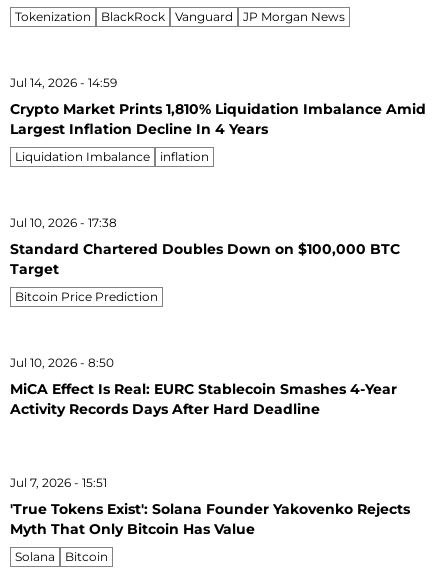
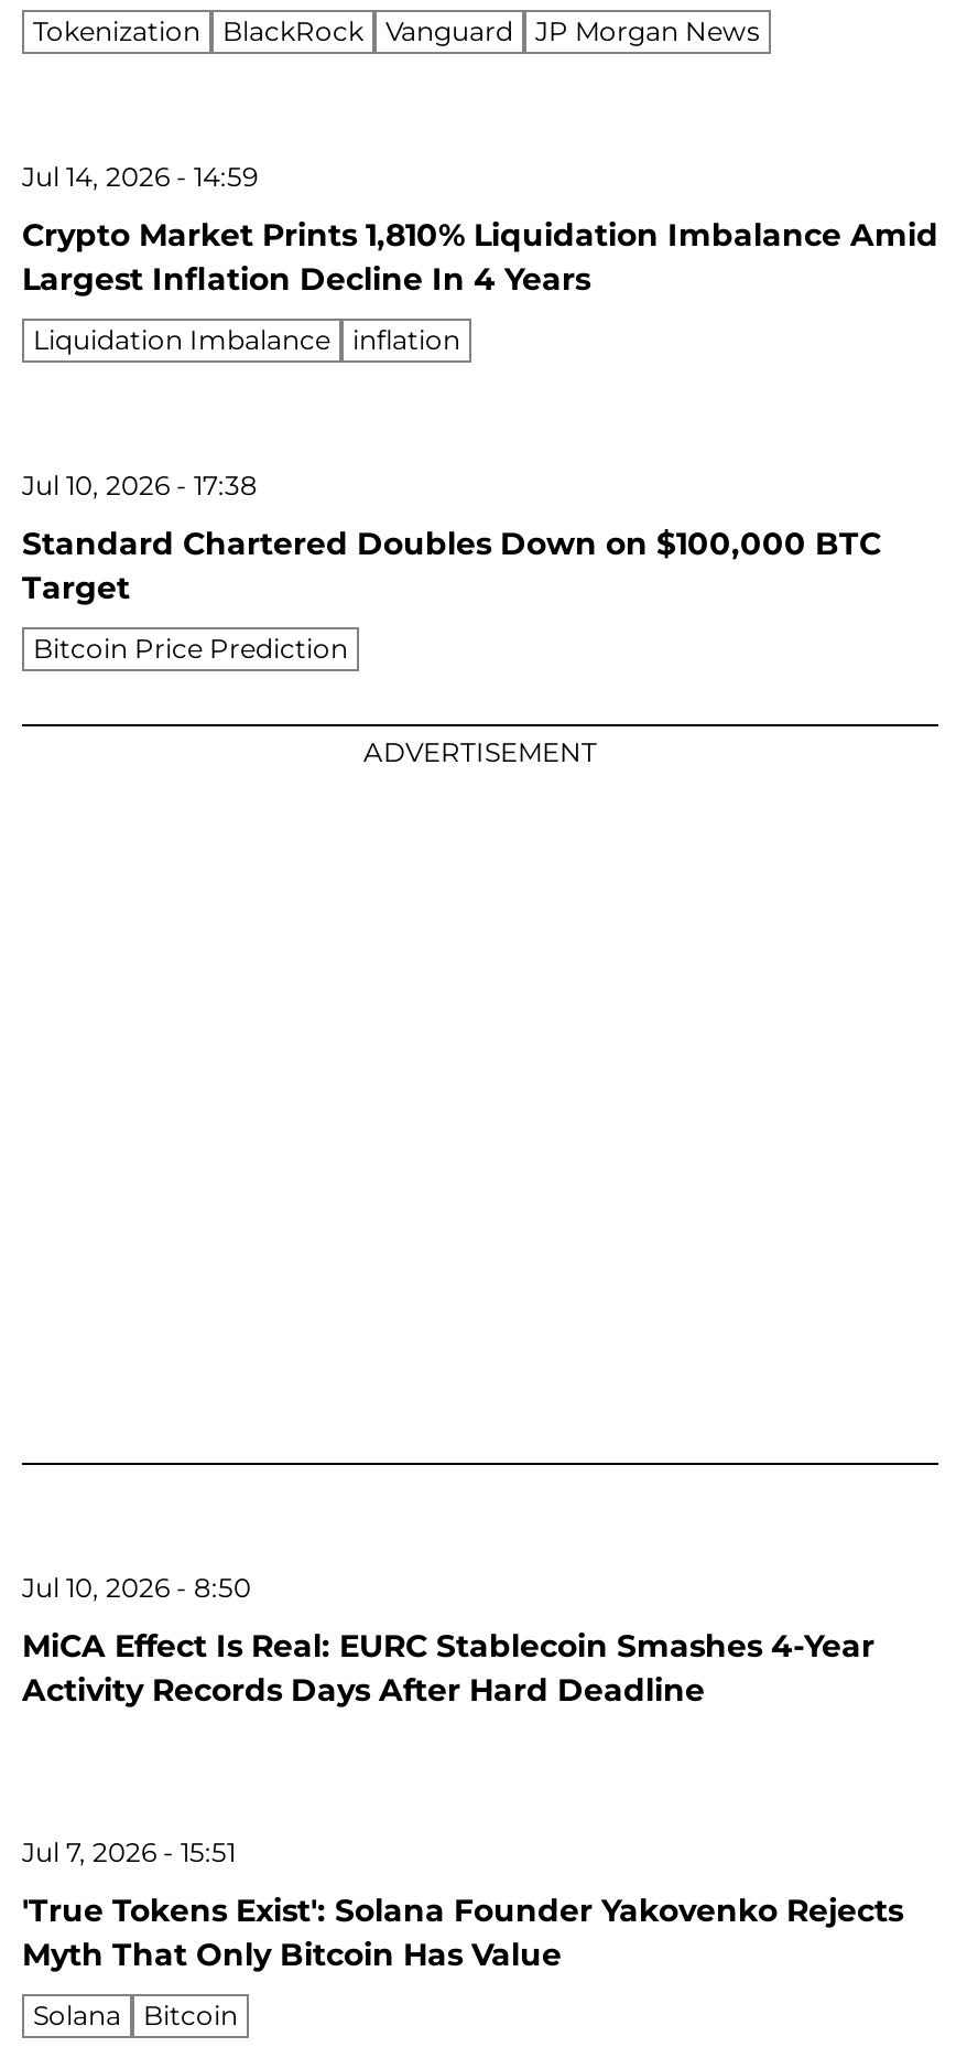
+ ADVERTISEMENT
